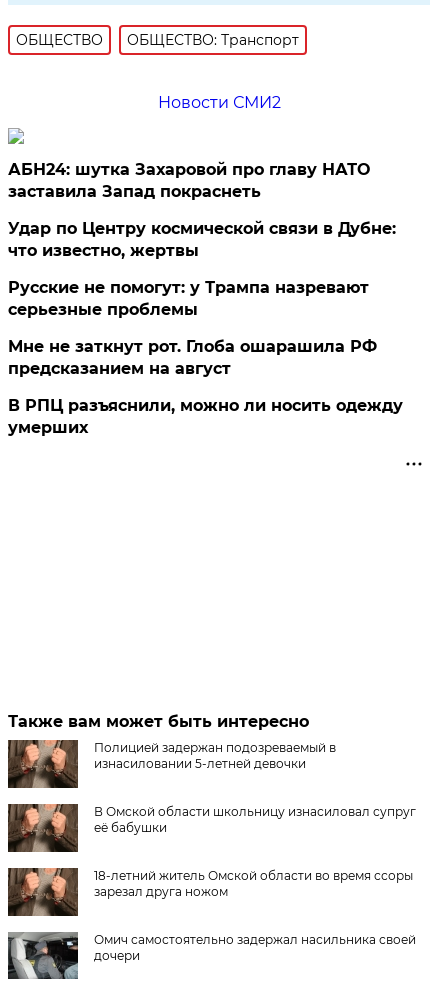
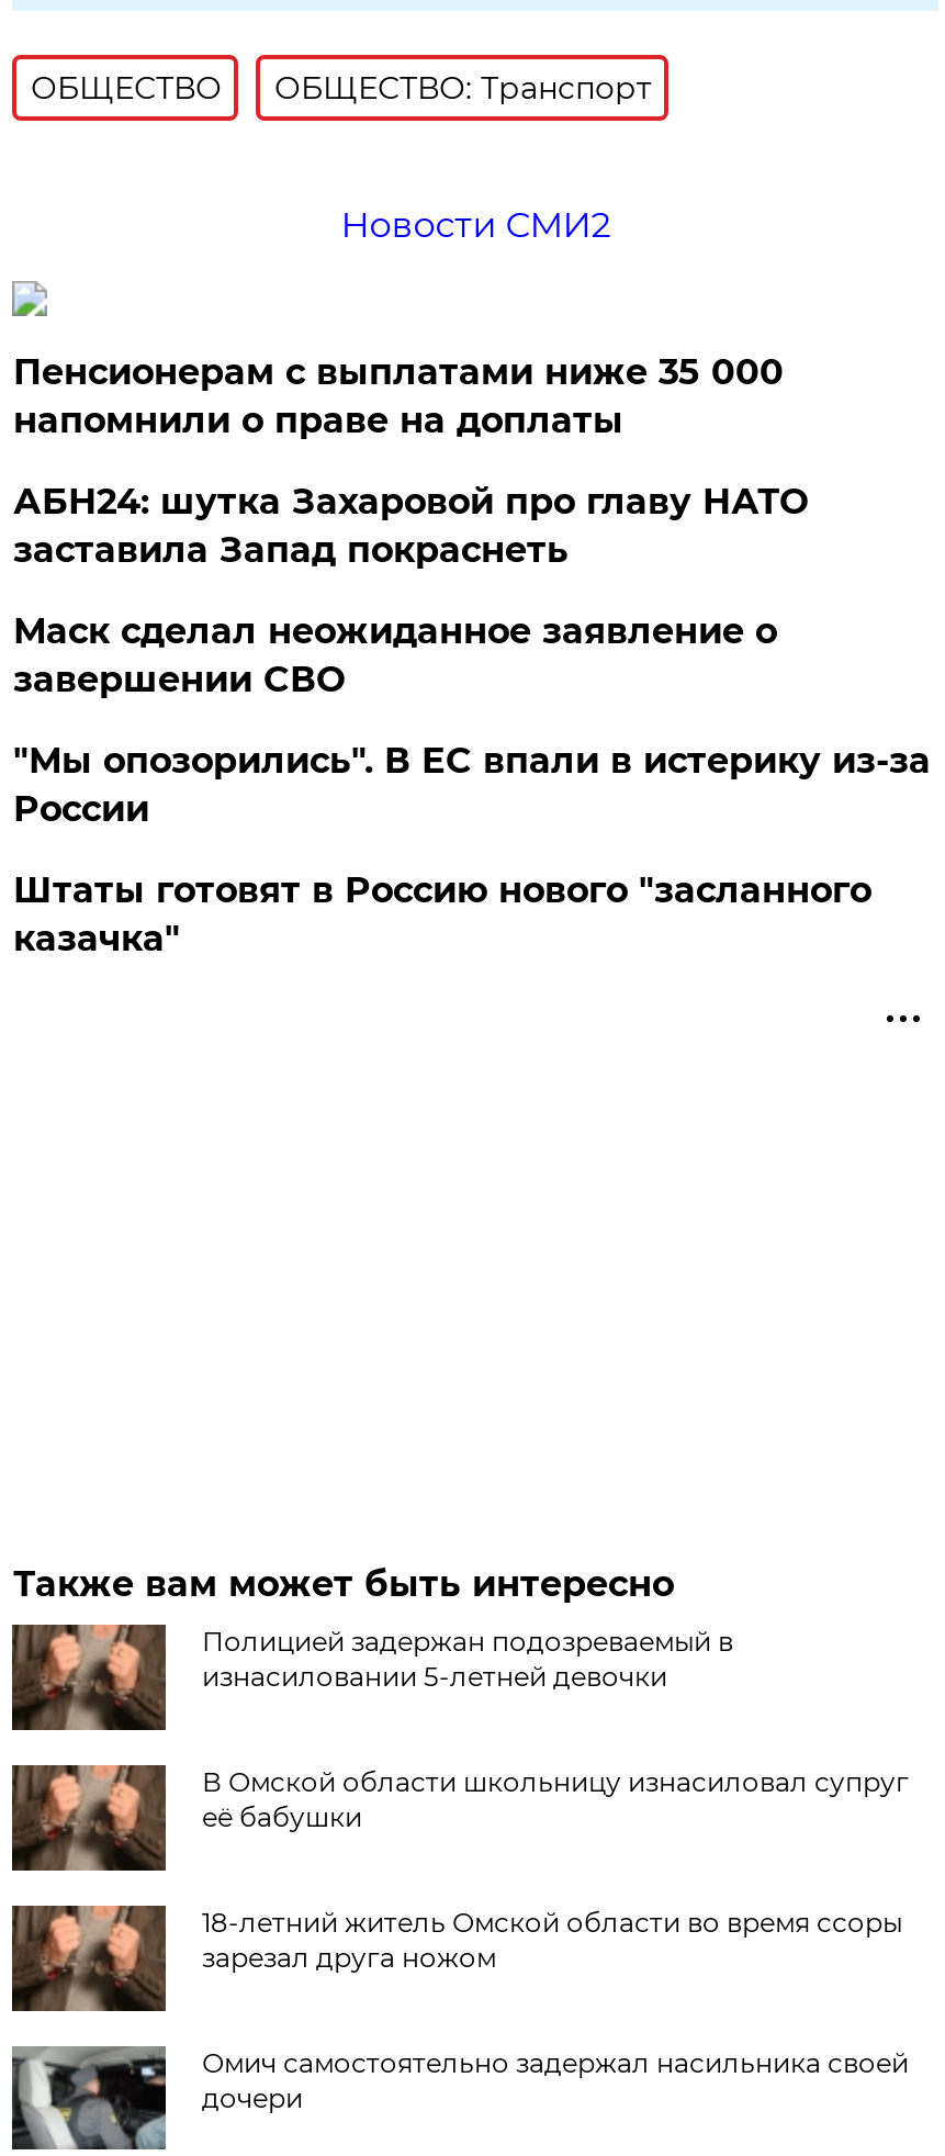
+ Пенсионерам с выплатами ниже 35 000
+ напомнили о праве на доплаты

moved down: АБН24: шутка Захаровой про главу НАТО | заставила Запад покраснеть

- Удар по Центру космической связи в Дубне:
- что известно, жертвы
- Русские не помогут: у Трампа назревают
- серьезные проблемы
- Мне не заткнут рот. Глоба ошарашила РФ
- предсказанием на август
- В РПЦ разъяснили, можно ли носить одежду
- умерших
+ Маск сделал неожиданное заявление о
+ завершении СВО
+ "Мы опозорились". В ЕС впали в истерику из-за
+ России
+ Штаты готовят в Россию нового "засланного
+ казачка"
